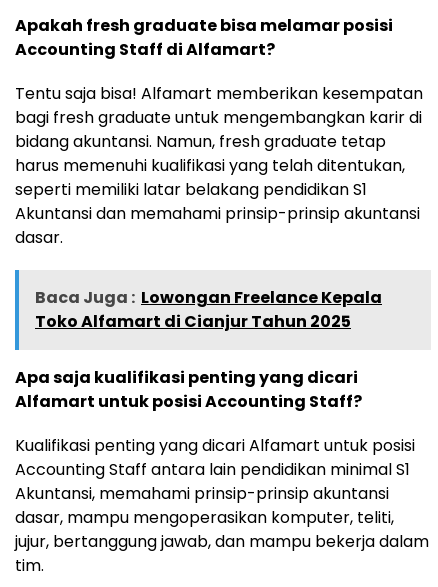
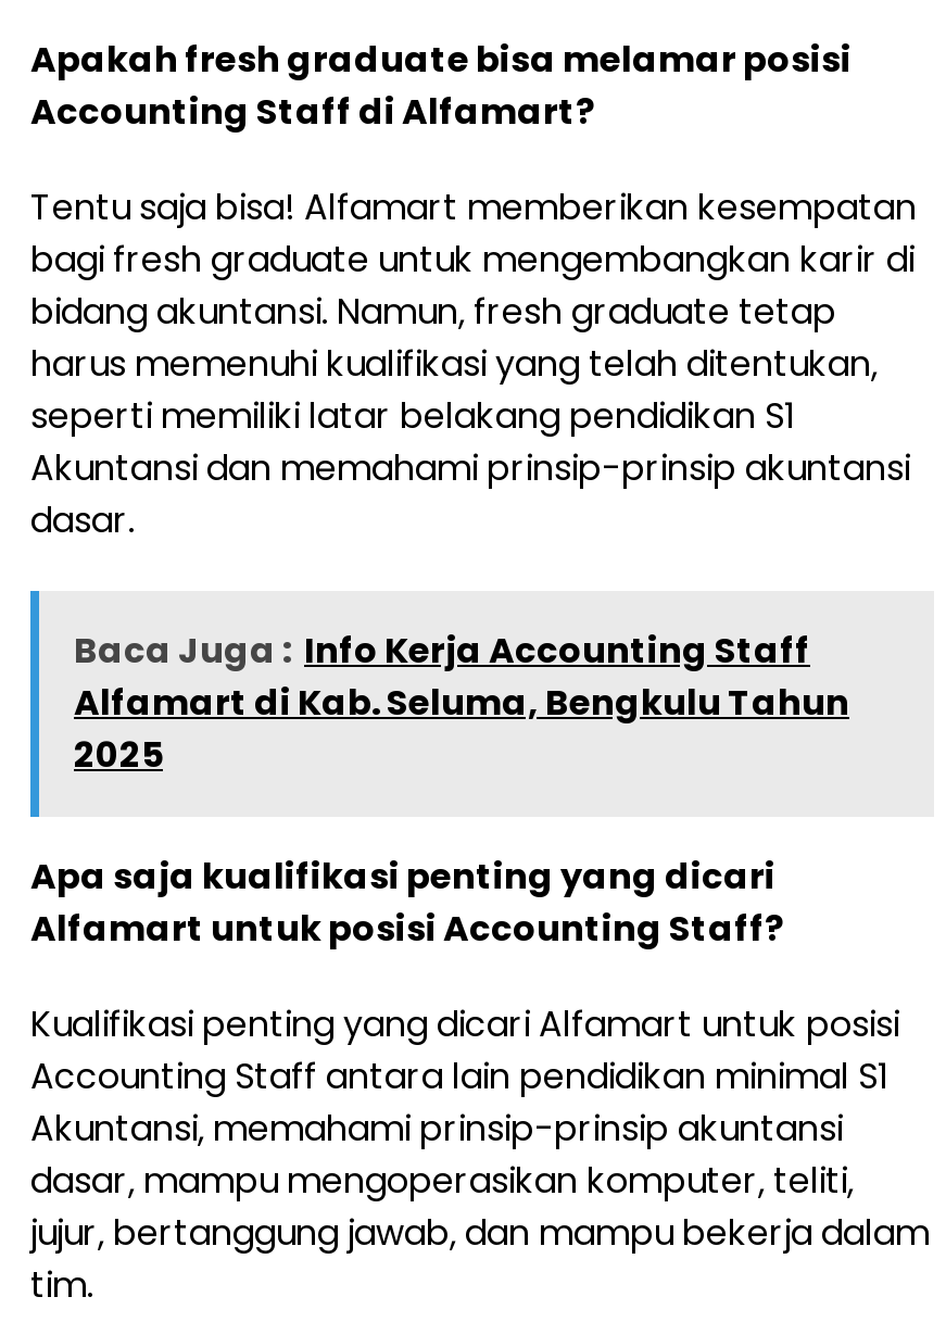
- Baca Juga : Lowongan Freelance Kepala
- Toko Alfamart di Cianjur Tahun 2025
+ Baca Juga : Info Kerja Accounting Staff
+ Alfamart di Kab. Seluma, Bengkulu Tahun
+ 2025
